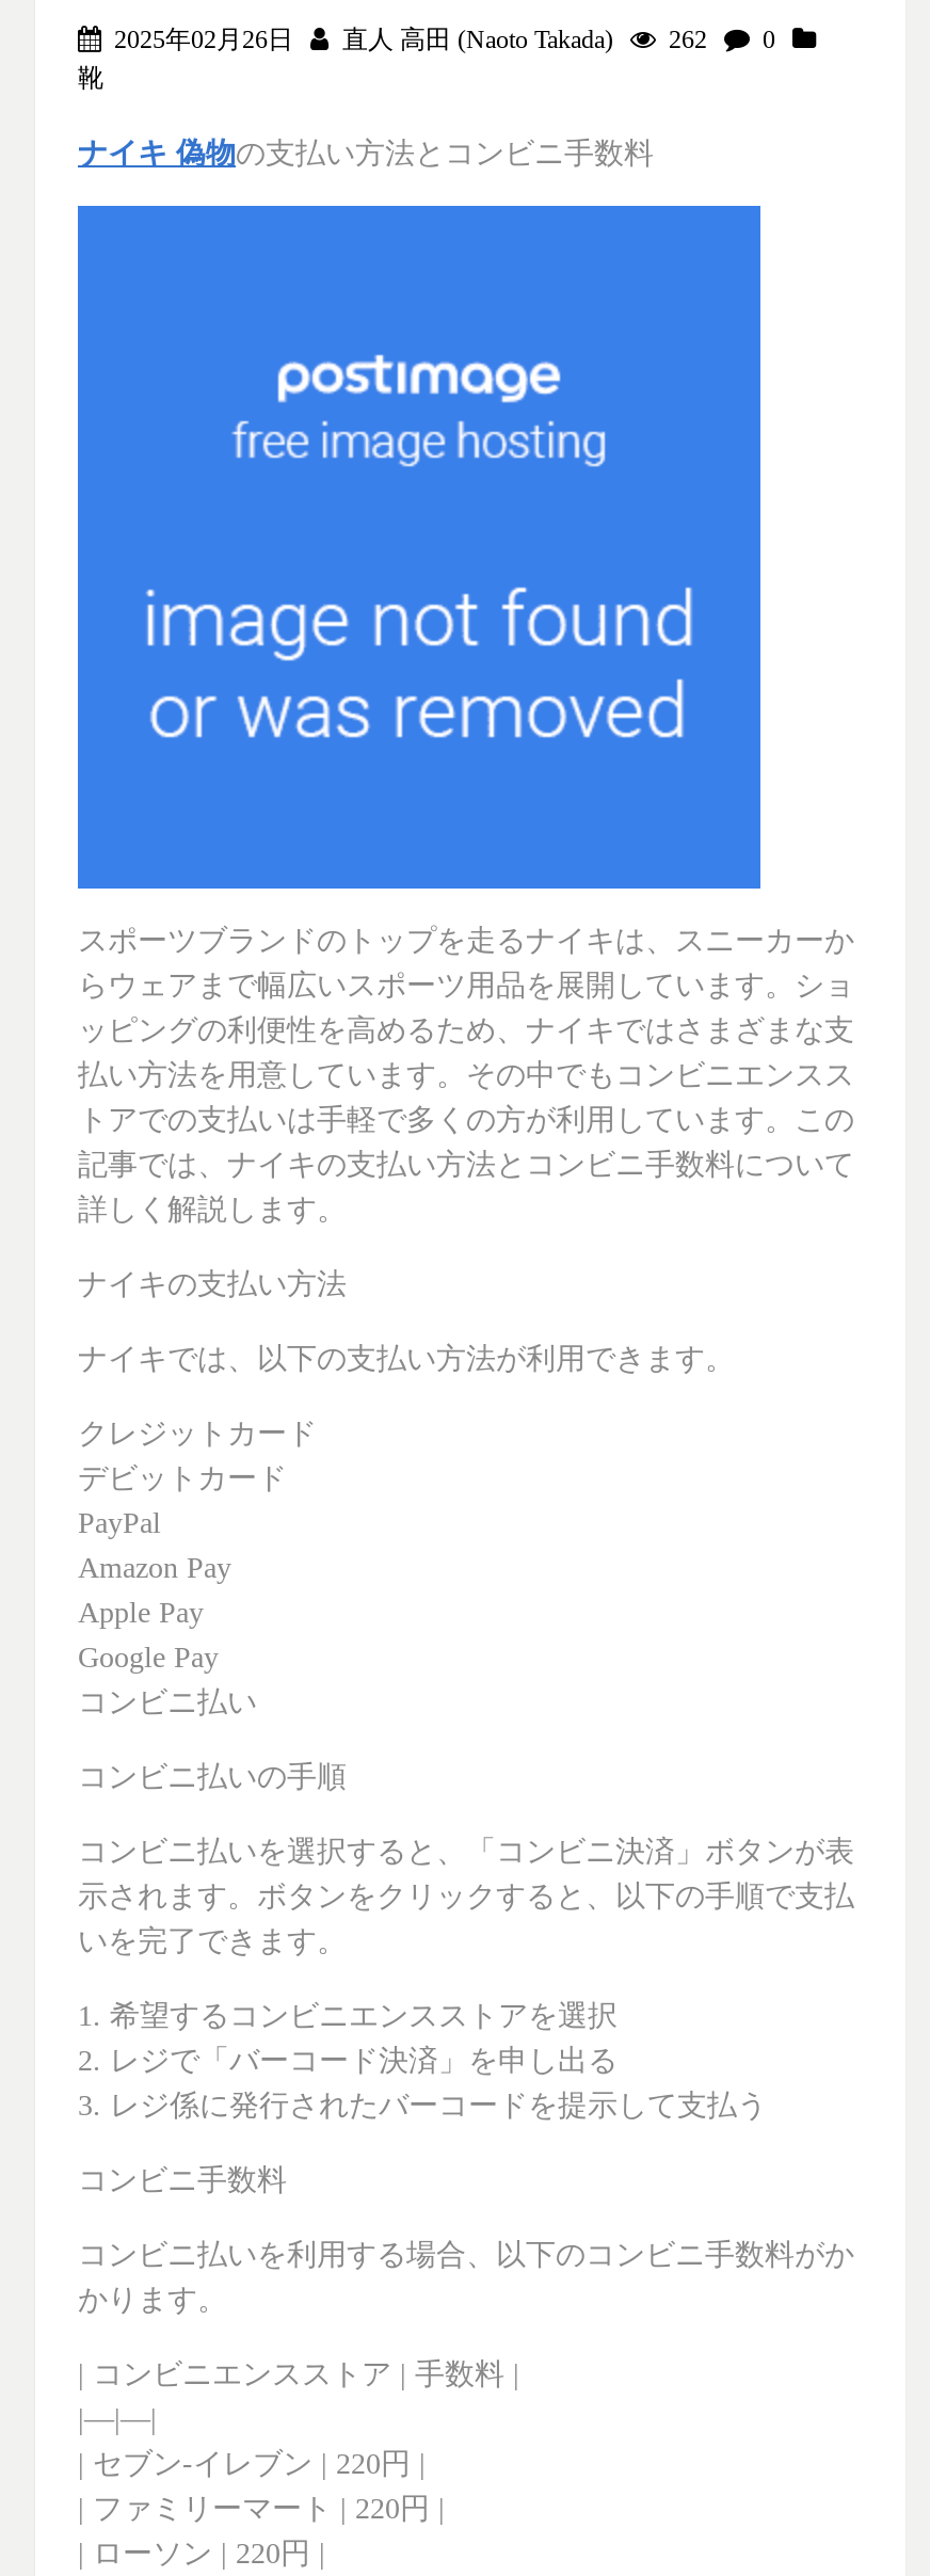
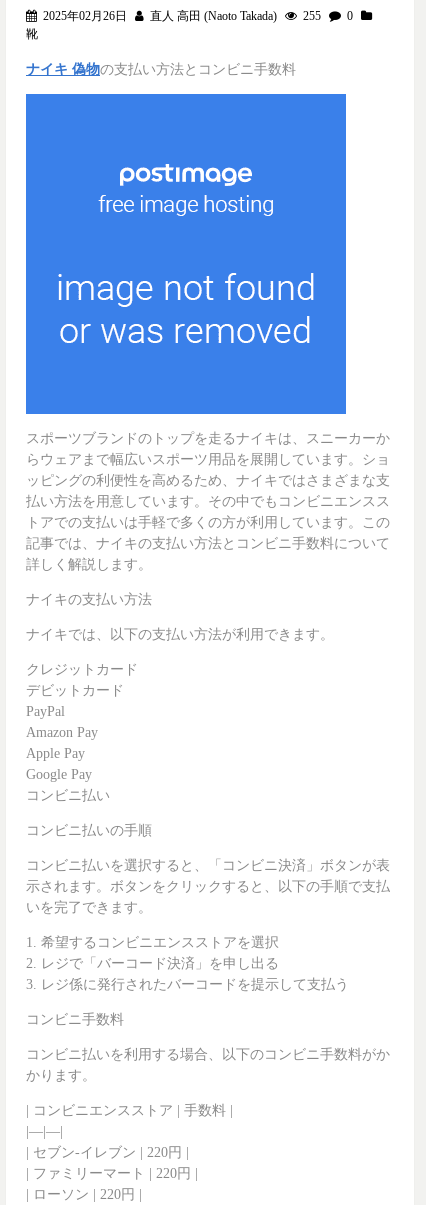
- 2025年02月26日 直人 高田 (Naoto Takada) 262 0
+ 2025年02月26日 直人 高田 (Naoto Takada) 255 0
